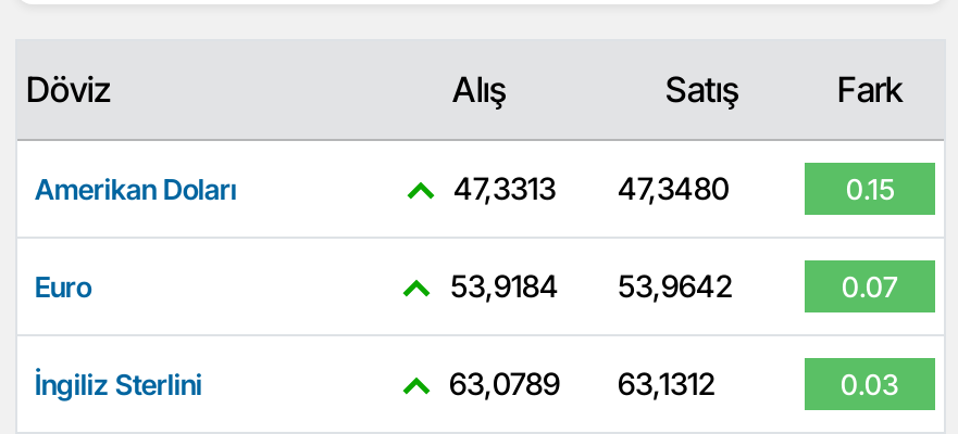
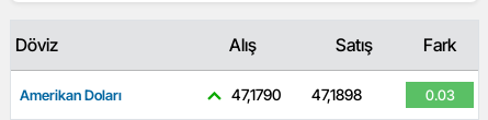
- 47,3313
- 47,3480
- 0.15
- Euro
- 53,9184
- 53,9642
- 0.07
- İngiliz Sterlini
- 63,0789
- 63,1312
+ 47,1790
+ 47,1898
